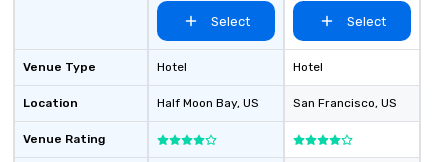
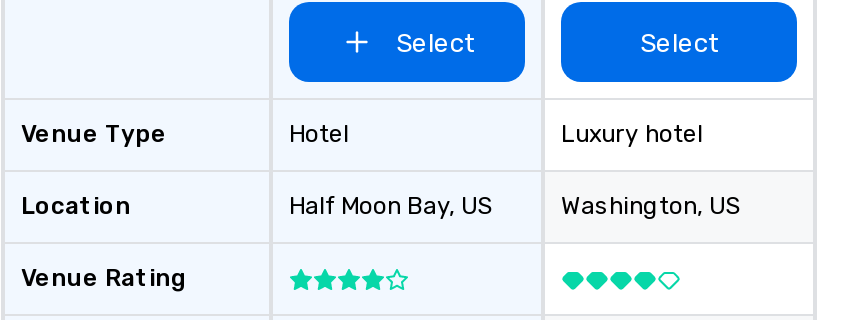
- Hotel
+ Luxury hotel

- San Francisco, US
+ Washington, US
